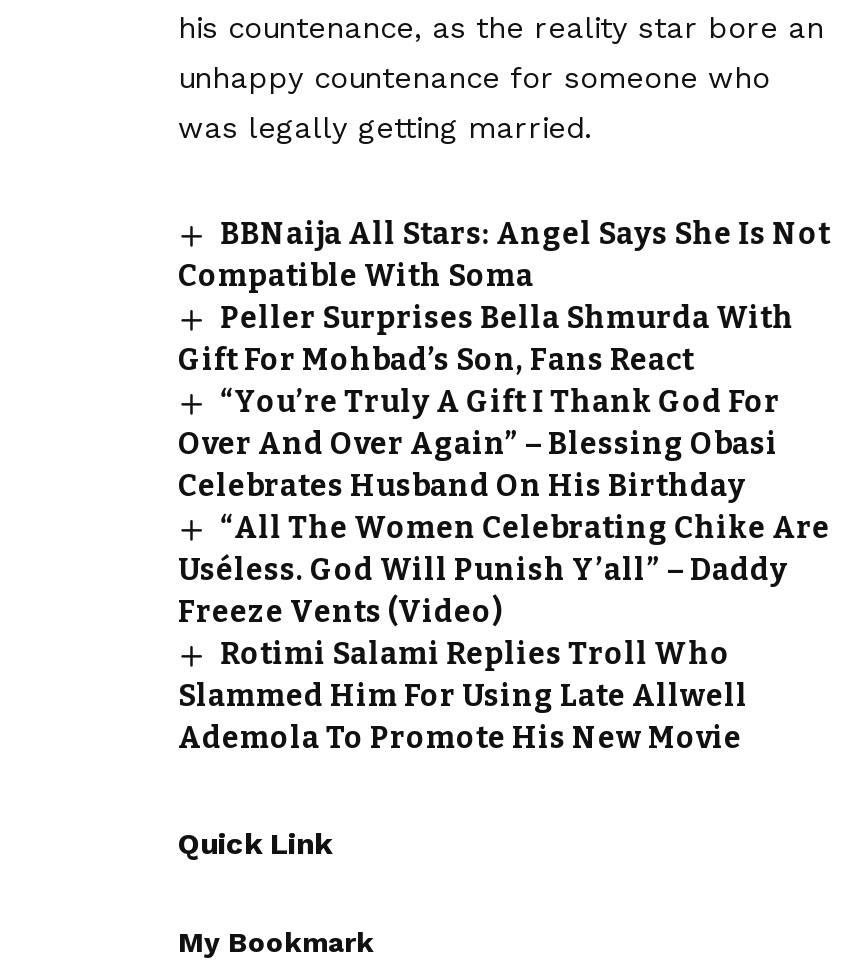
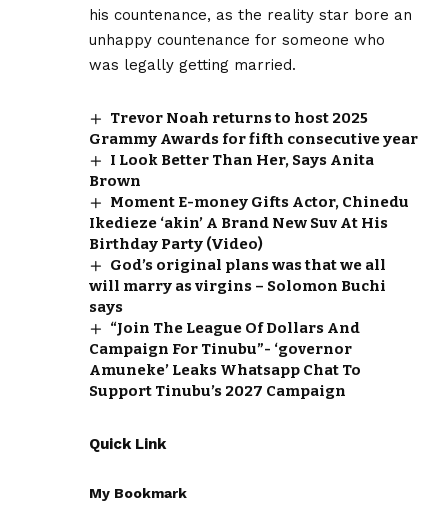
- BBNaija All Stars: Angel Says She Is Not
- Compatible With Soma
- Peller Surprises Bella Shmurda With
- Gift For Mohbad’s Son, Fans React
- “You’re Truly A Gift I Thank God For
- Over And Over Again” – Blessing Obasi
- Celebrates Husband On His Birthday
- “All The Women Celebrating Chike Are
- Uséless. God Will Punish Y’all” – Daddy
- Freeze Vents (Video)
- Rotimi Salami Replies Troll Who
- Slammed Him For Using Late Allwell
- Ademola To Promote His New Movie
+ Trevor Noah returns to host 2025
+ Grammy Awards for fifth consecutive year
+ I Look Better Than Her, Says Anita
+ Brown
+ Moment E-money Gifts Actor, Chinedu
+ Ikedieze ‘akin’ A Brand New Suv At His
+ Birthday Party (Video)
+ God’s original plans was that we all
+ will marry as virgins – Solomon Buchi
+ says
+ “Join The League Of Dollars And
+ Campaign For Tinubu”- ‘governor
+ Amuneke’ Leaks Whatsapp Chat To
+ Support Tinubu’s 2027 Campaign
